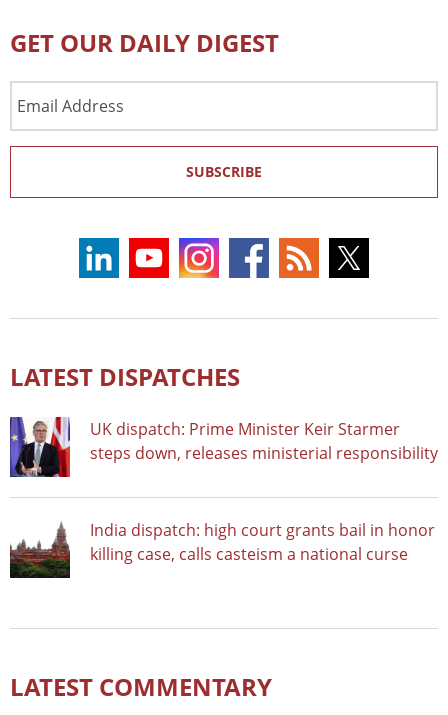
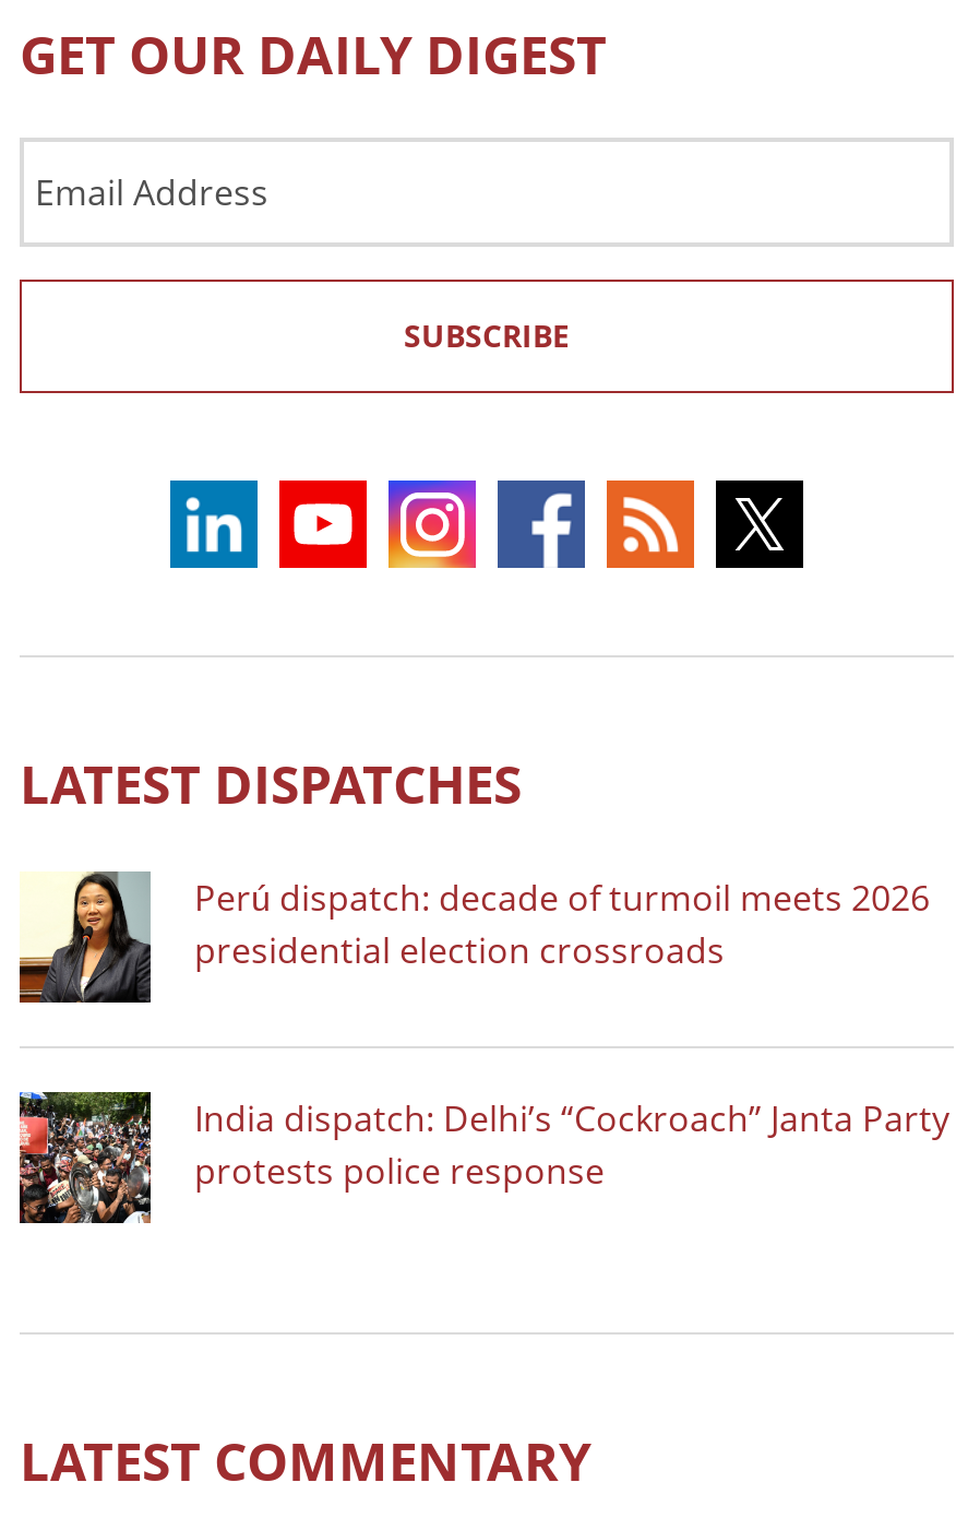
- [image]
- UK dispatch: Prime Minister Keir Starmer
- steps down, releases ministerial responsibility
+ [image]
+ Perú dispatch: decade of turmoil meets 2026
+ presidential election crossroads

- [image]
- India dispatch: high court grants bail in honor
- killing case, calls casteism a national curse
+ [image]
+ India dispatch: Delhi’s “Cockroach” Janta Party
+ protests police response
